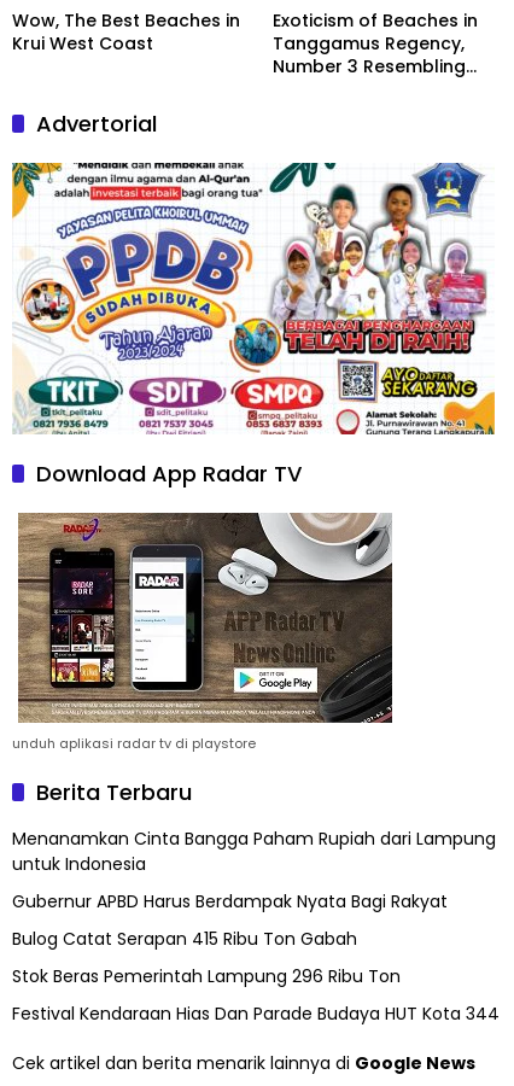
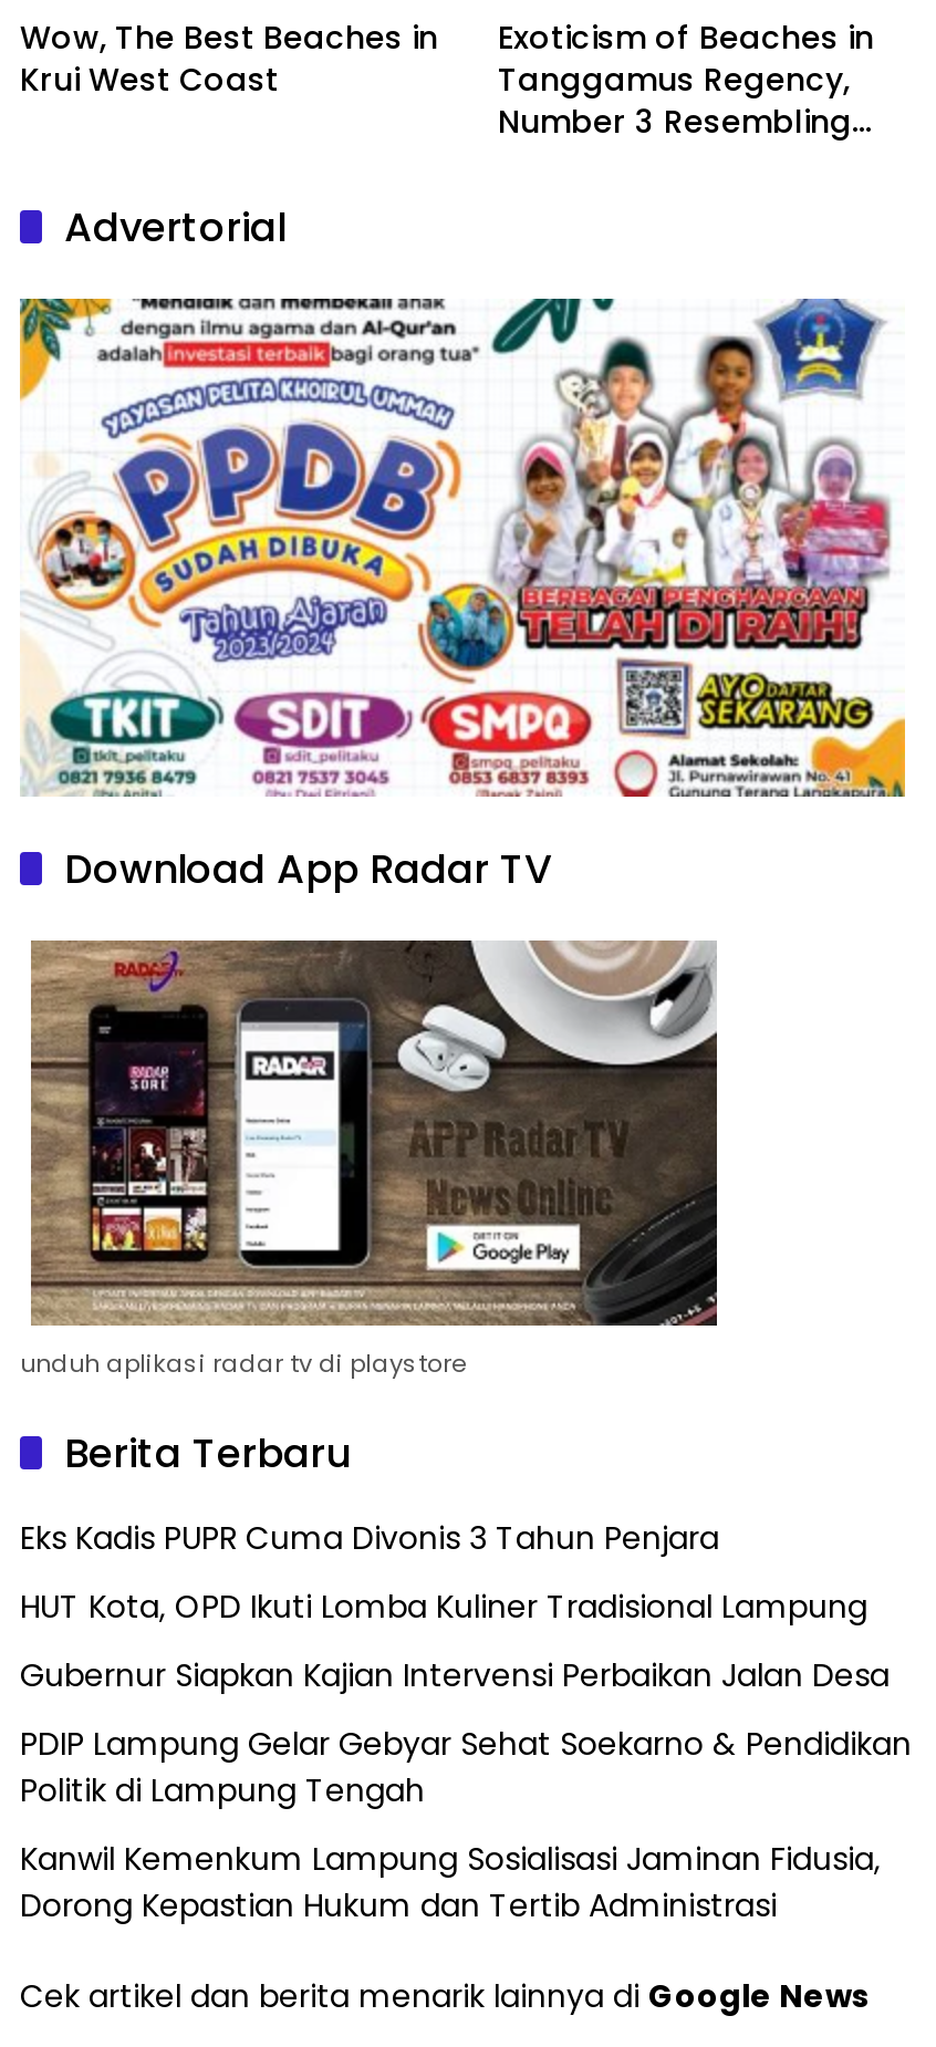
- Menanamkan Cinta Bangga Paham Rupiah dari Lampung
- untuk Indonesia
+ Eks Kadis PUPR Cuma Divonis 3 Tahun Penjara

- Gubernur APBD Harus Berdampak Nyata Bagi Rakyat
+ HUT Kota, OPD Ikuti Lomba Kuliner Tradisional Lampung

- Bulog Catat Serapan 415 Ribu Ton Gabah
+ Gubernur Siapkan Kajian Intervensi Perbaikan Jalan Desa

- Stok Beras Pemerintah Lampung 296 Ribu Ton
+ PDIP Lampung Gelar Gebyar Sehat Soekarno & Pendidikan
+ Politik di Lampung Tengah

- Festival Kendaraan Hias Dan Parade Budaya HUT Kota 344
+ Kanwil Kemenkum Lampung Sosialisasi Jaminan Fidusia,
+ Dorong Kepastian Hukum dan Tertib Administrasi
